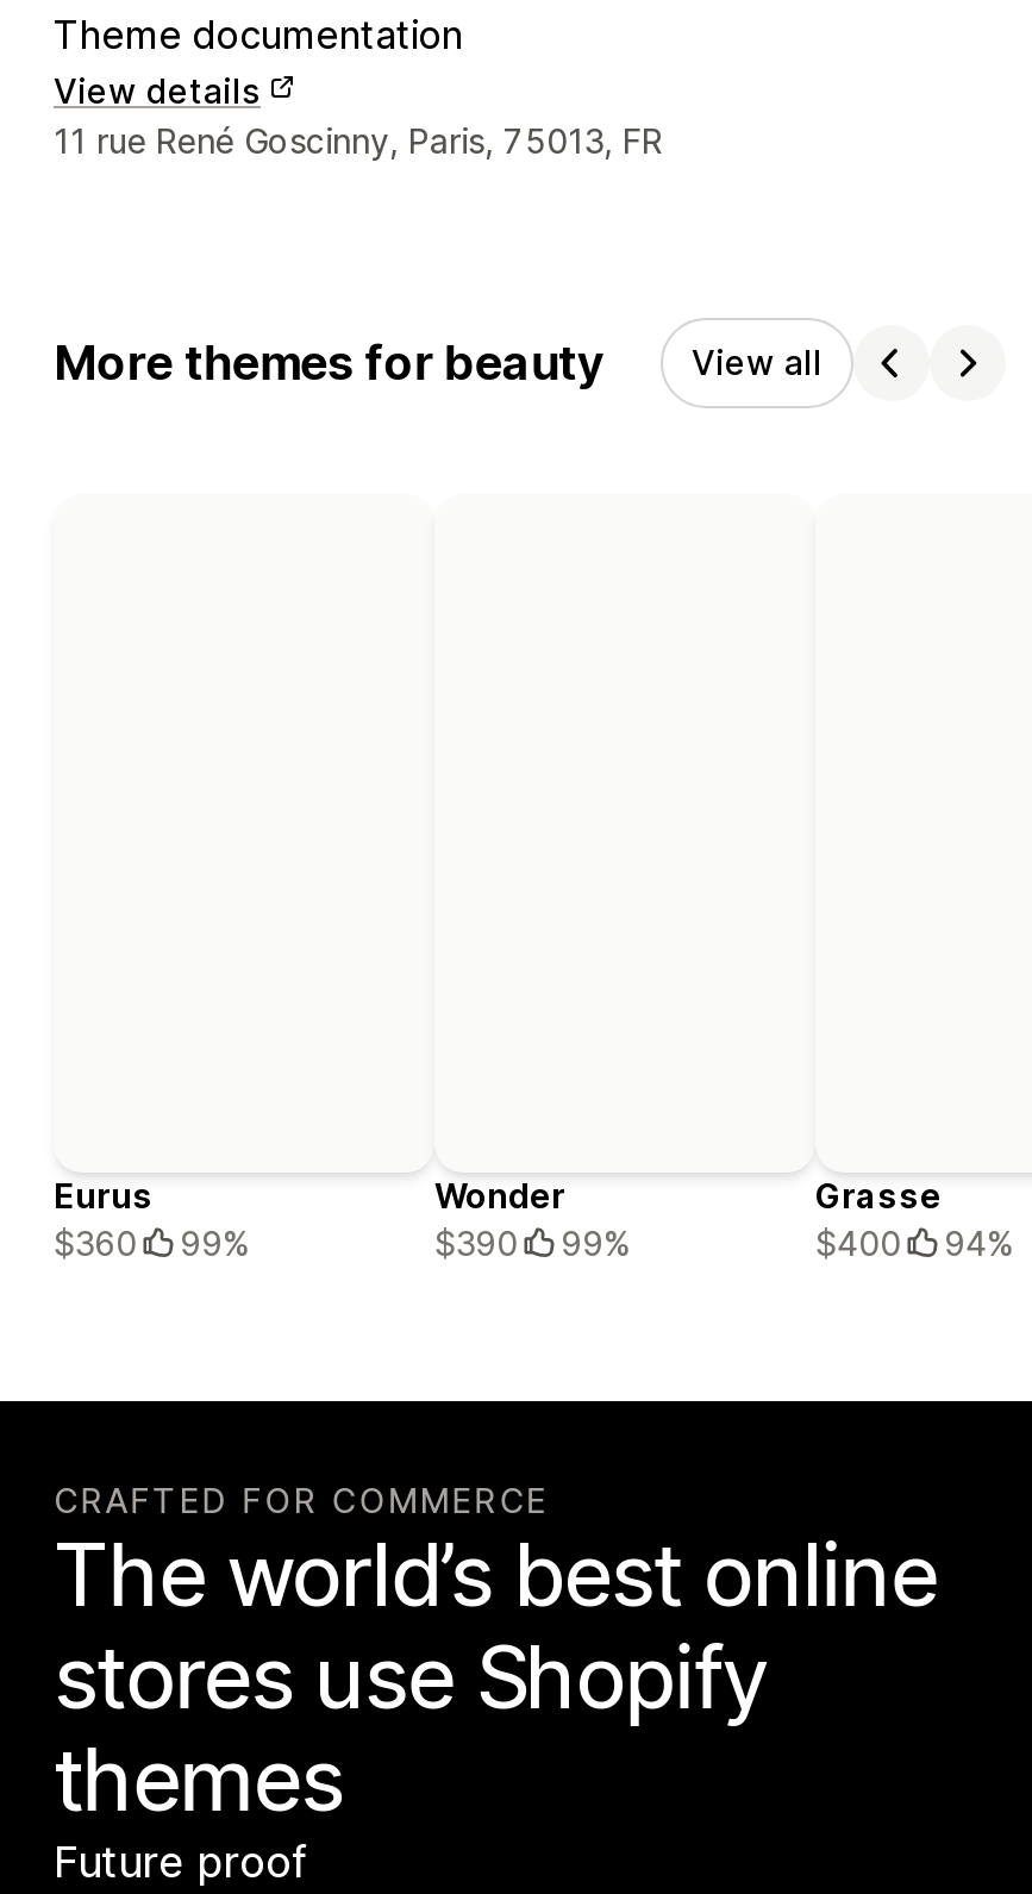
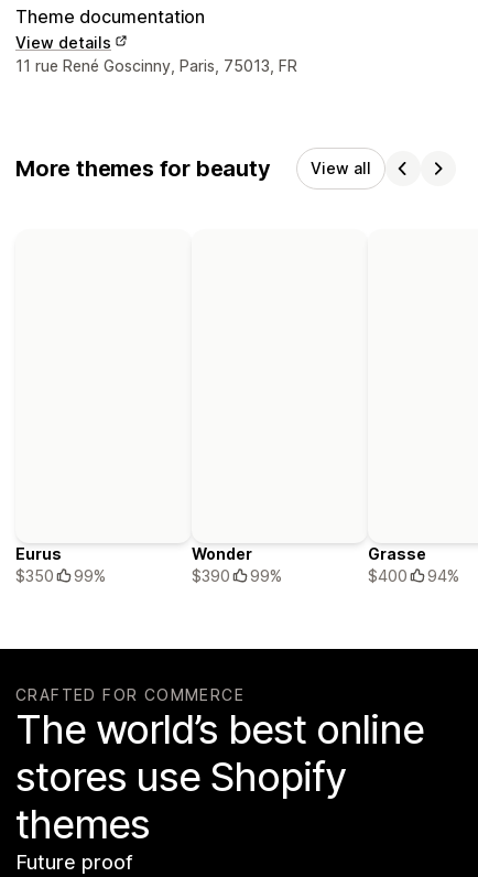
- $360 99%
+ $350 99%
